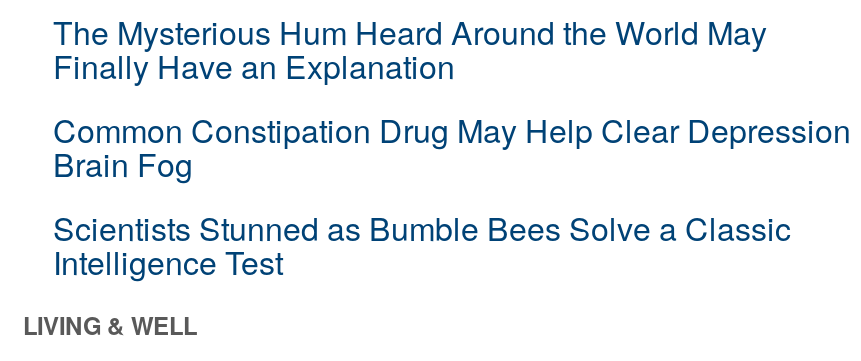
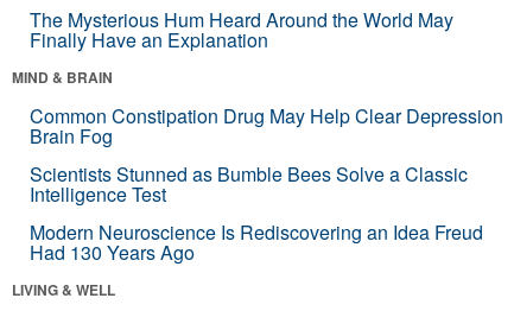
+ MIND & BRAIN

+ Modern Neuroscience Is Rediscovering an Idea Freud
+ Had 130 Years Ago
